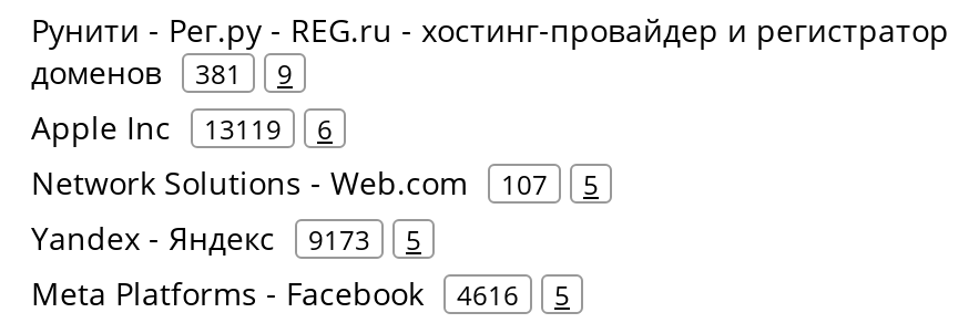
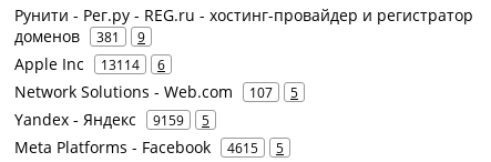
- Apple Inc 13119 6
+ Apple Inc 13114 6

- Yandex - Яндекс 9173 5
+ Yandex - Яндекс 9159 5

- Meta Platforms - Facebook 4616 5
+ Meta Platforms - Facebook 4615 5
